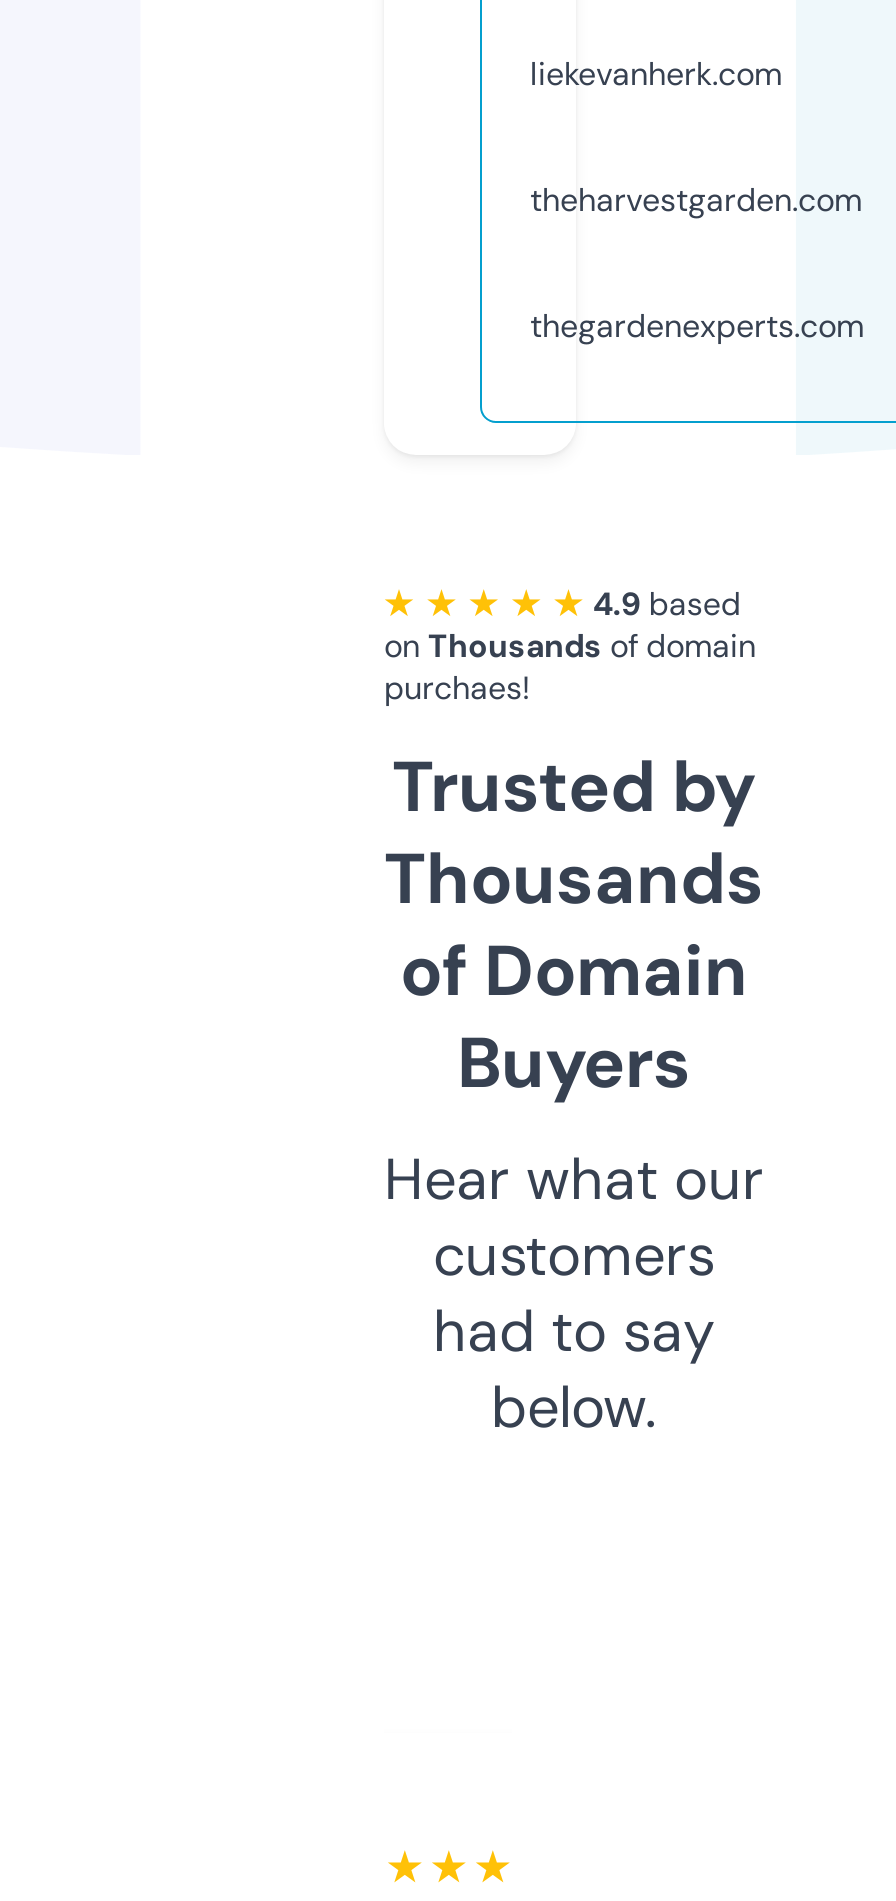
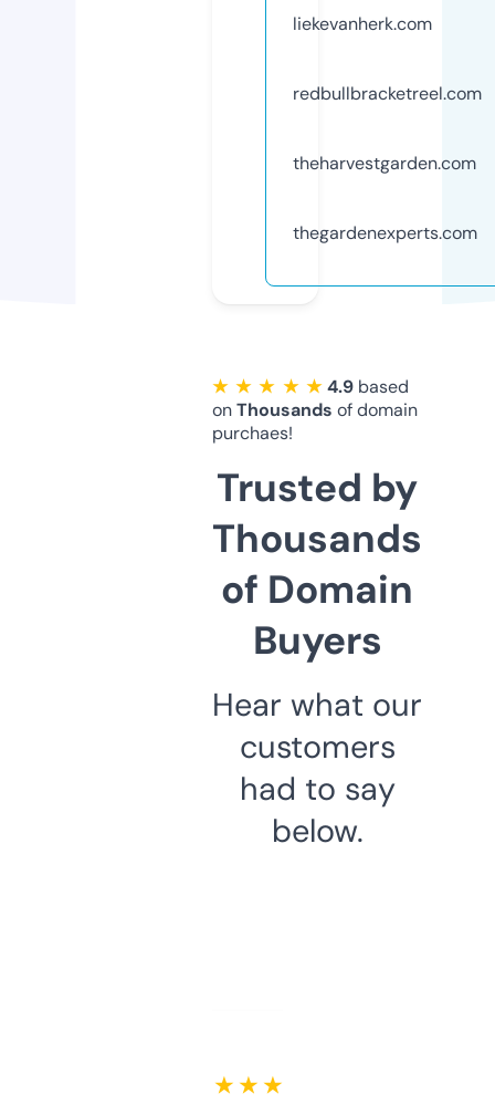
+ redbullbracketreel.com
